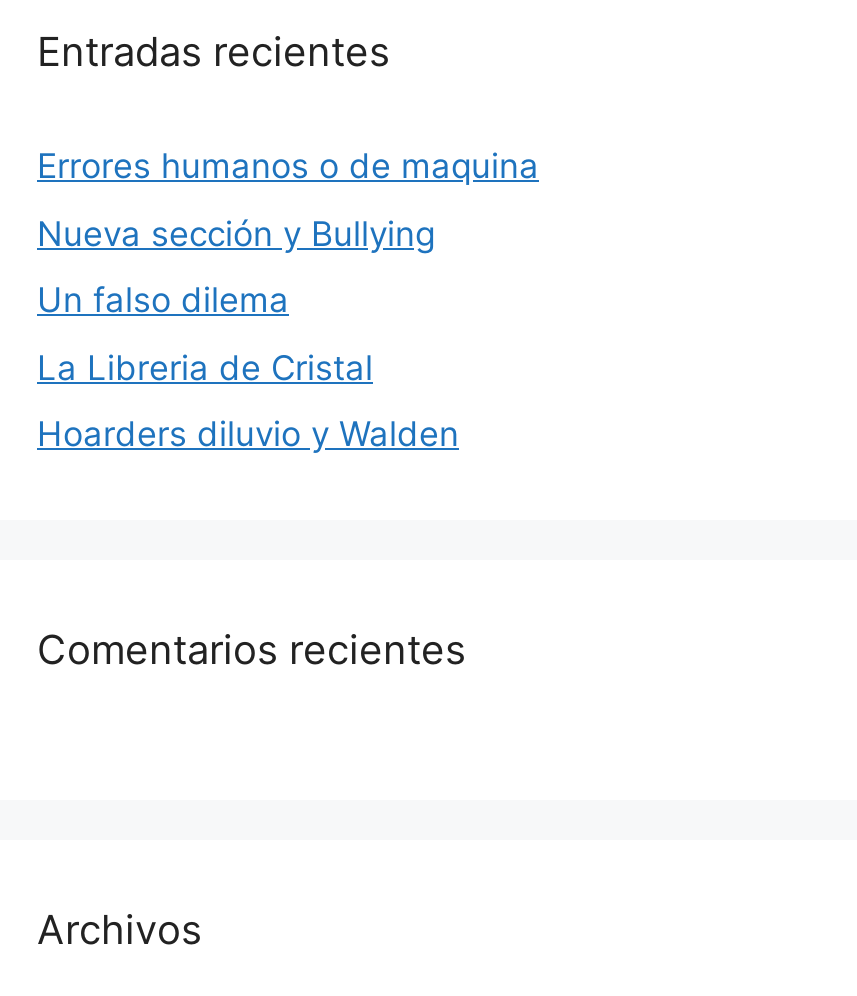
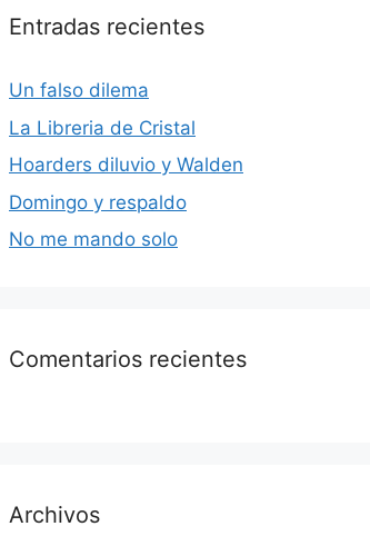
- Errores humanos o de maquina
- Nueva sección y Bullying

moved up: Un falso dilema | La Libreria de Cristal | Hoarders diluvio y Walden

+ Domingo y respaldo
+ No me mando solo
